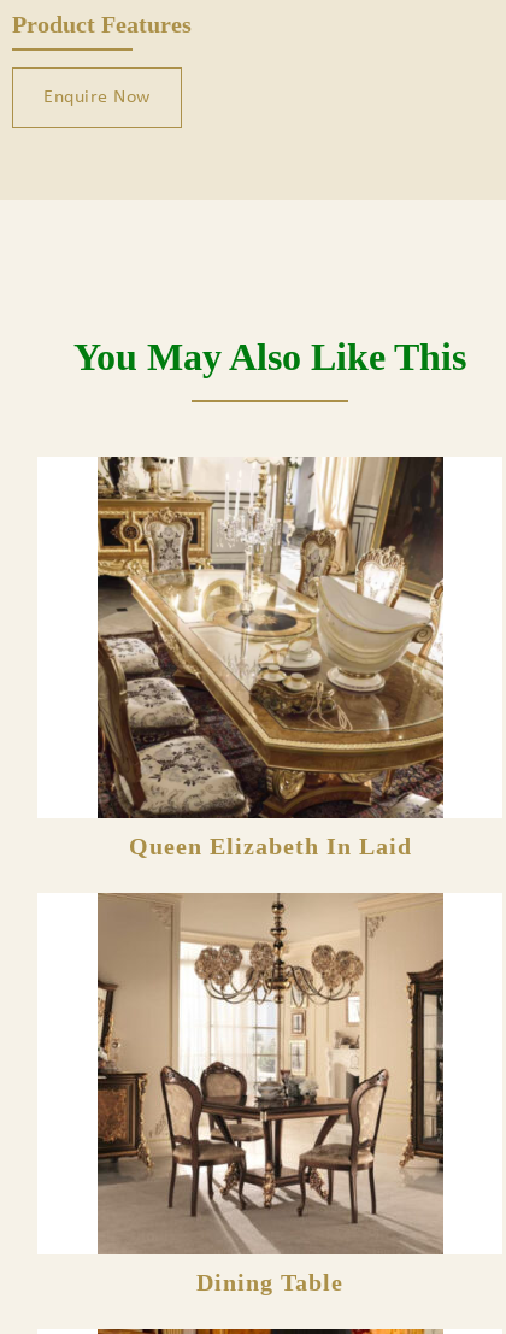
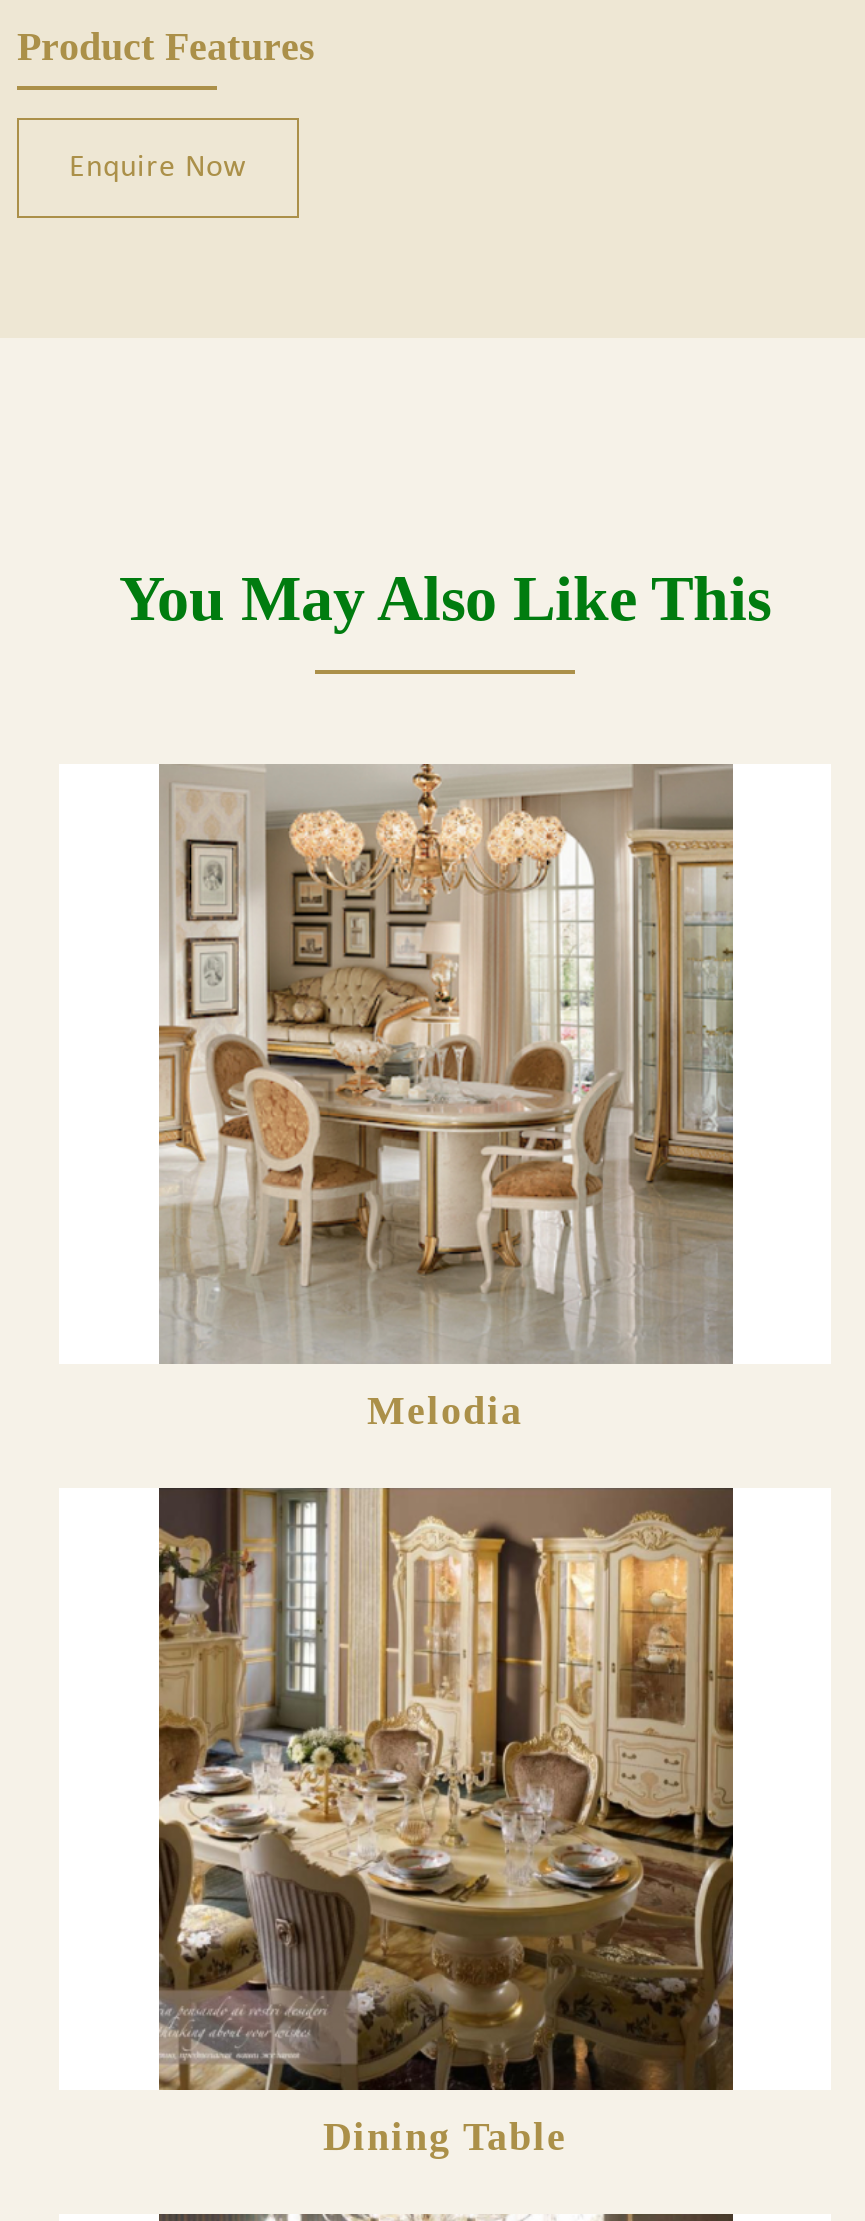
- [image]
- Queen Elizabeth In Laid
+ [image]
+ Melodia

- [image]
+ [image]
